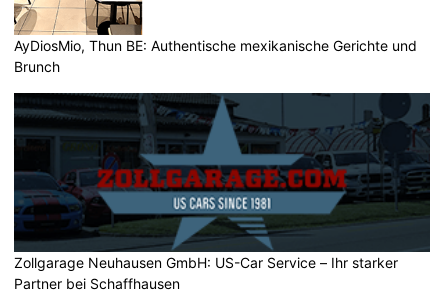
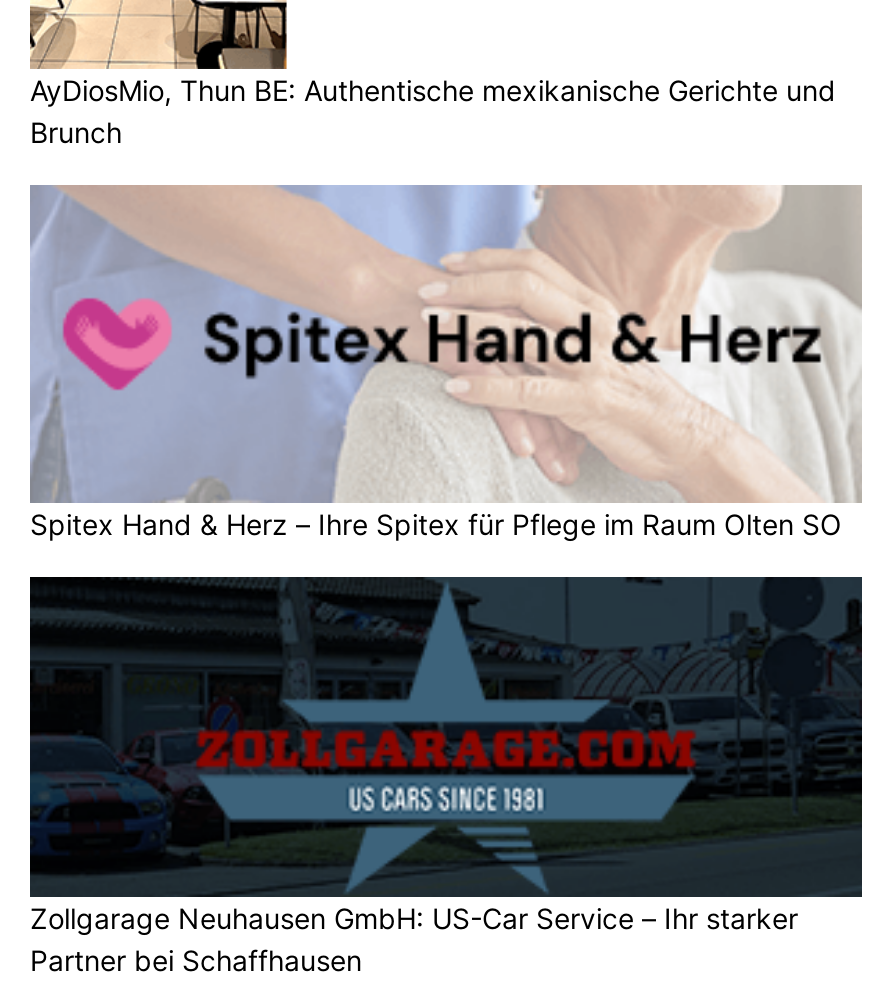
+ [image]
+ Spitex Hand & Herz – Ihre Spitex für Pflege im Raum Olten SO
